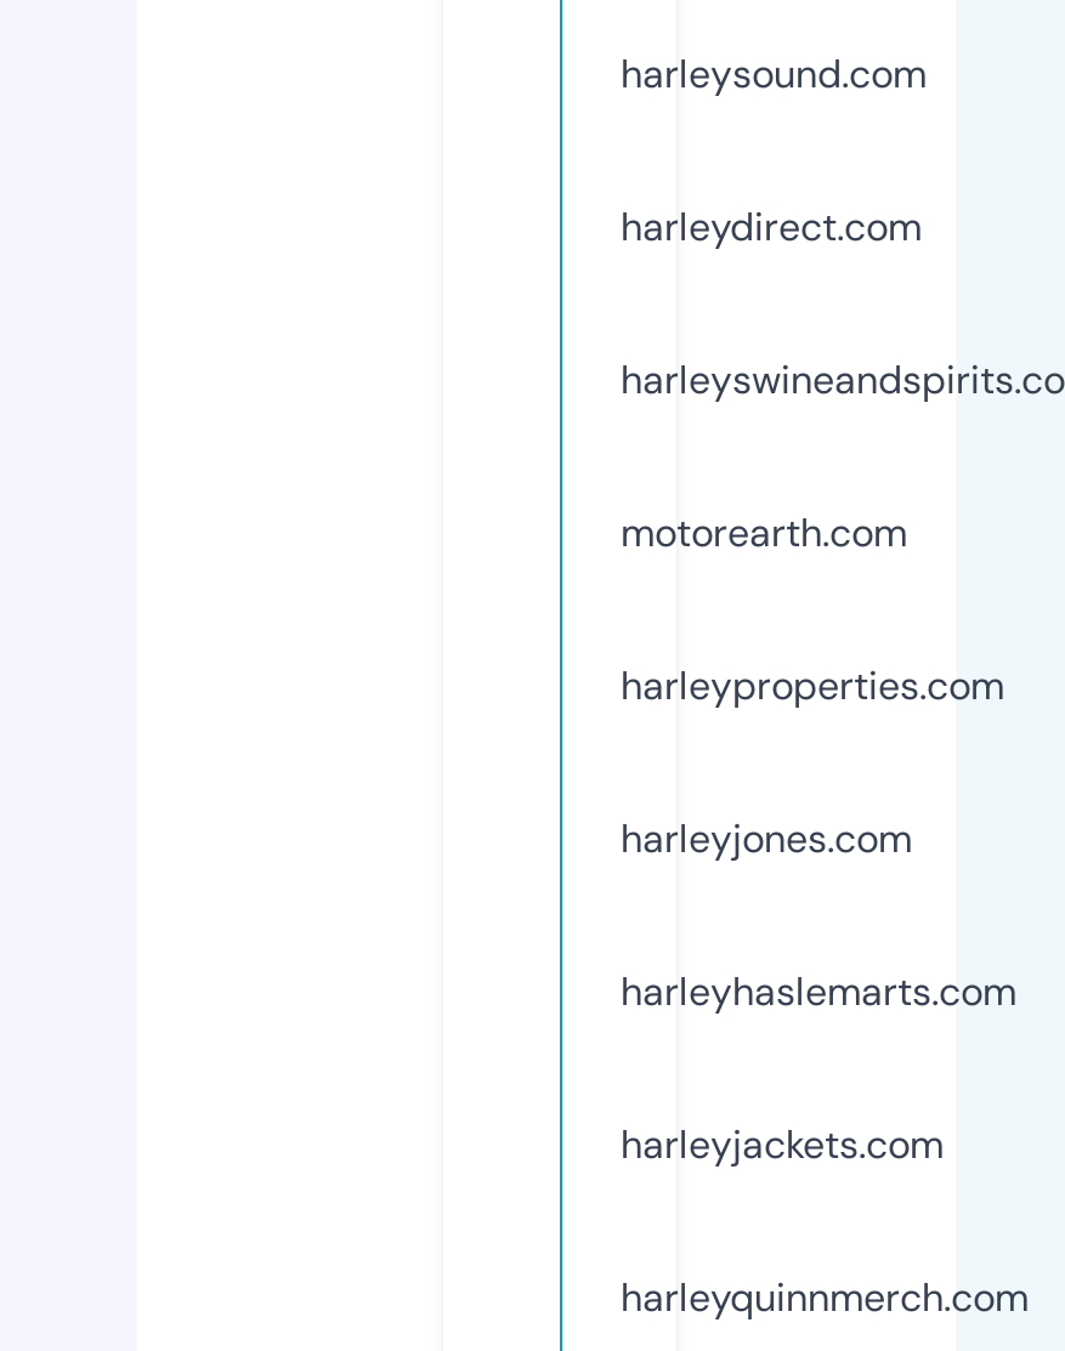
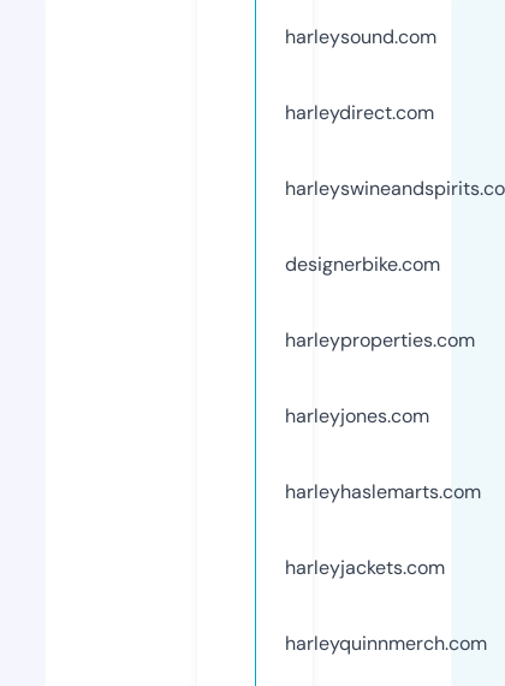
- motorearth.com
+ designerbike.com
